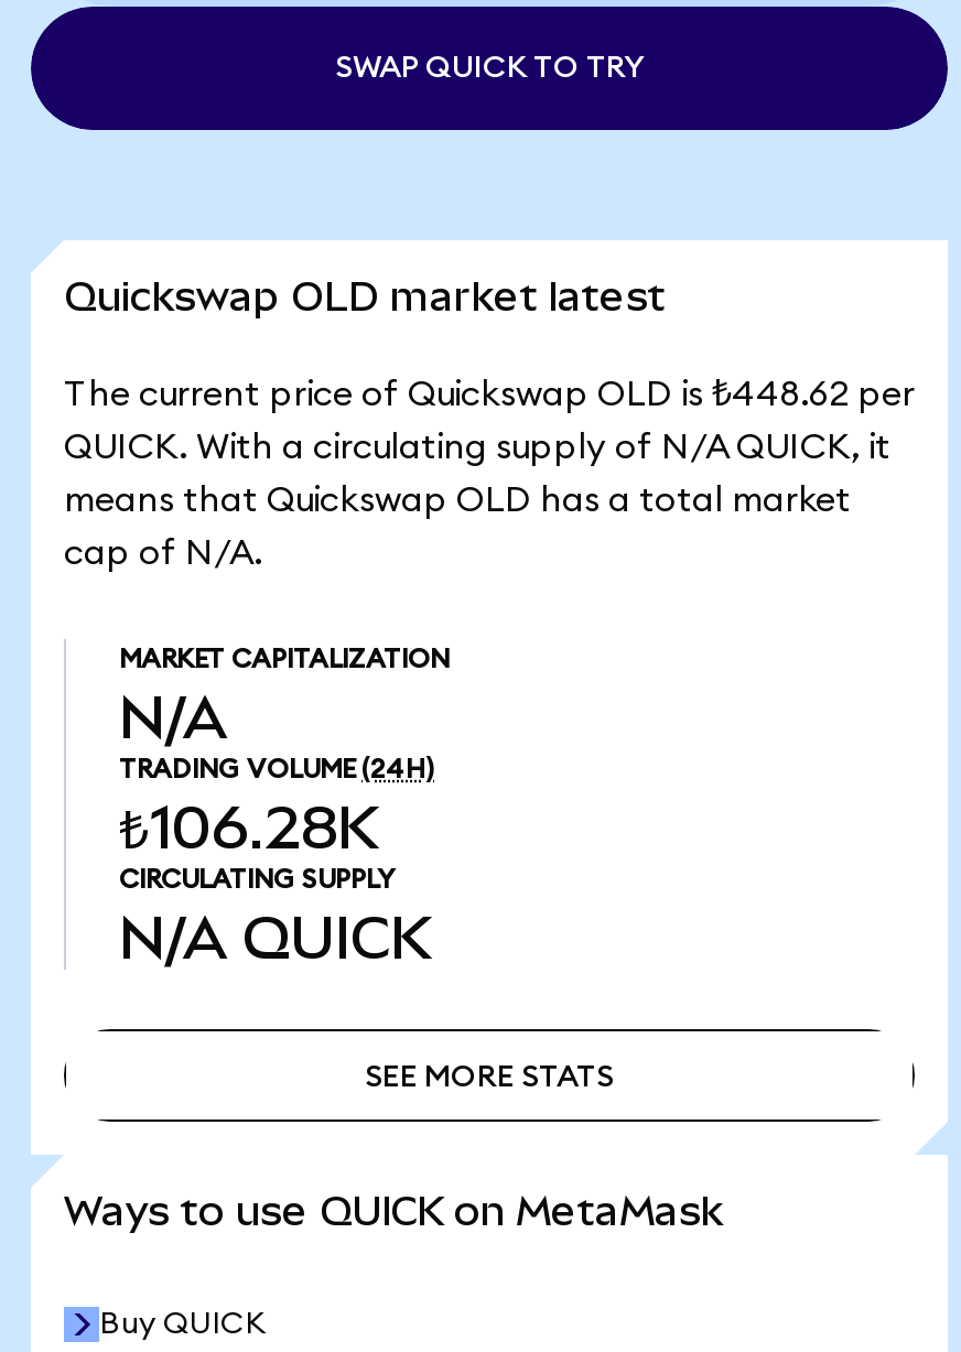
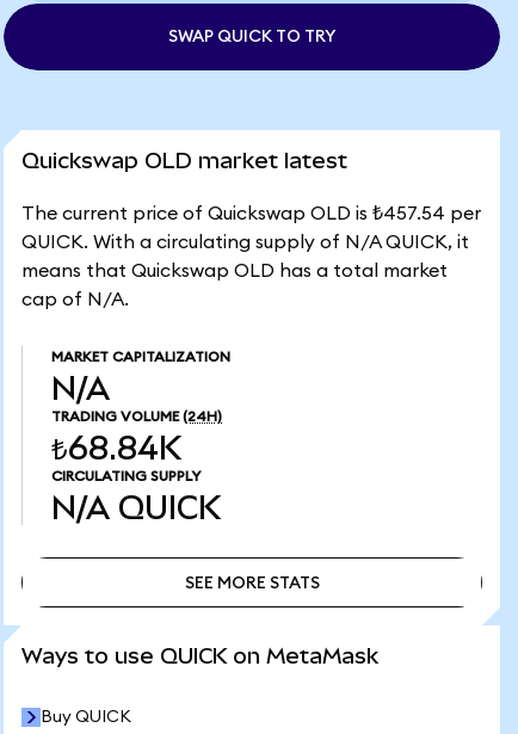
- The current price of Quickswap OLD is ₺448.62 per
+ The current price of Quickswap OLD is ₺457.54 per

- ₺106.28K
+ ₺68.84K
